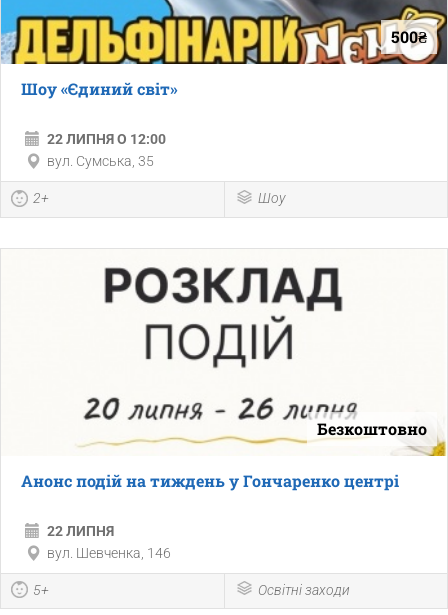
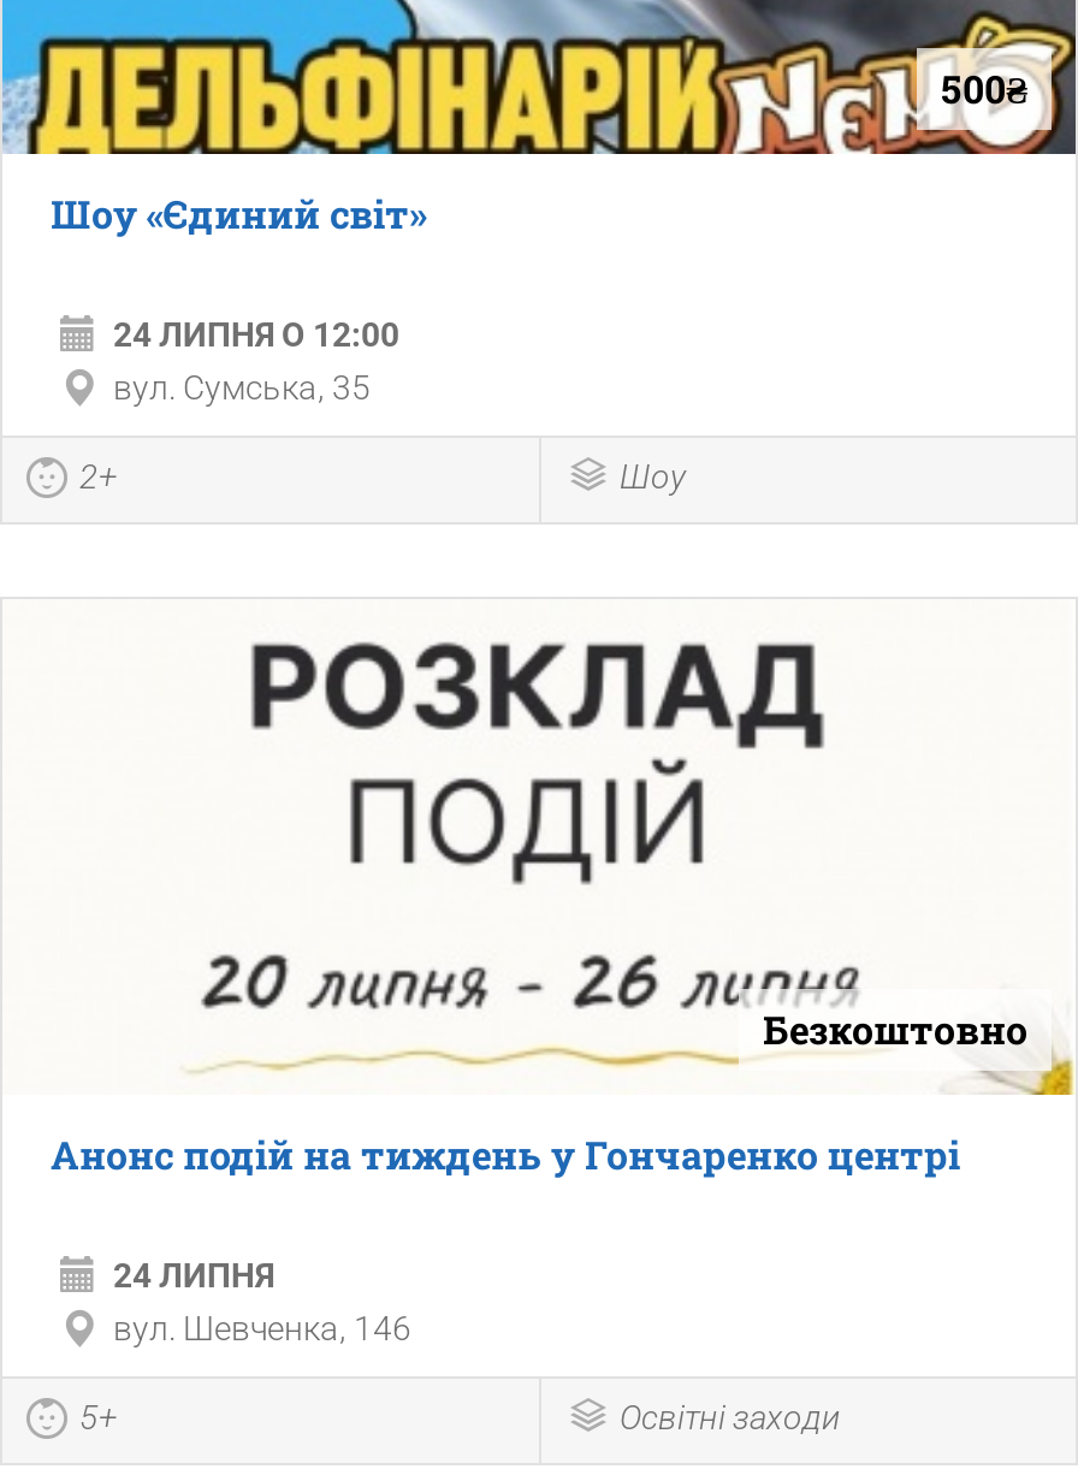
- 22 ЛИПНЯ О 12:00
+ 24 ЛИПНЯ О 12:00

- 22 ЛИПНЯ
+ 24 ЛИПНЯ
